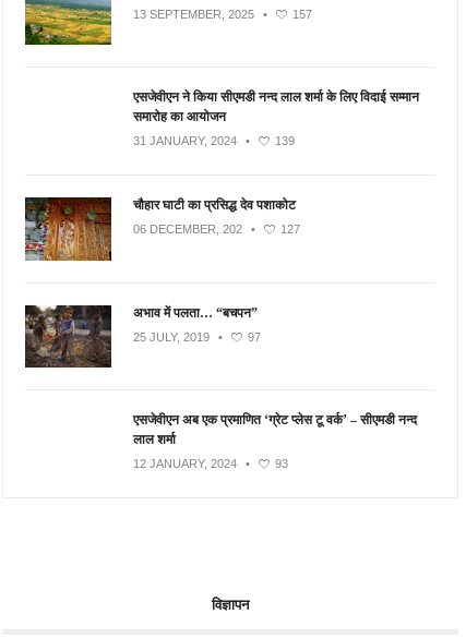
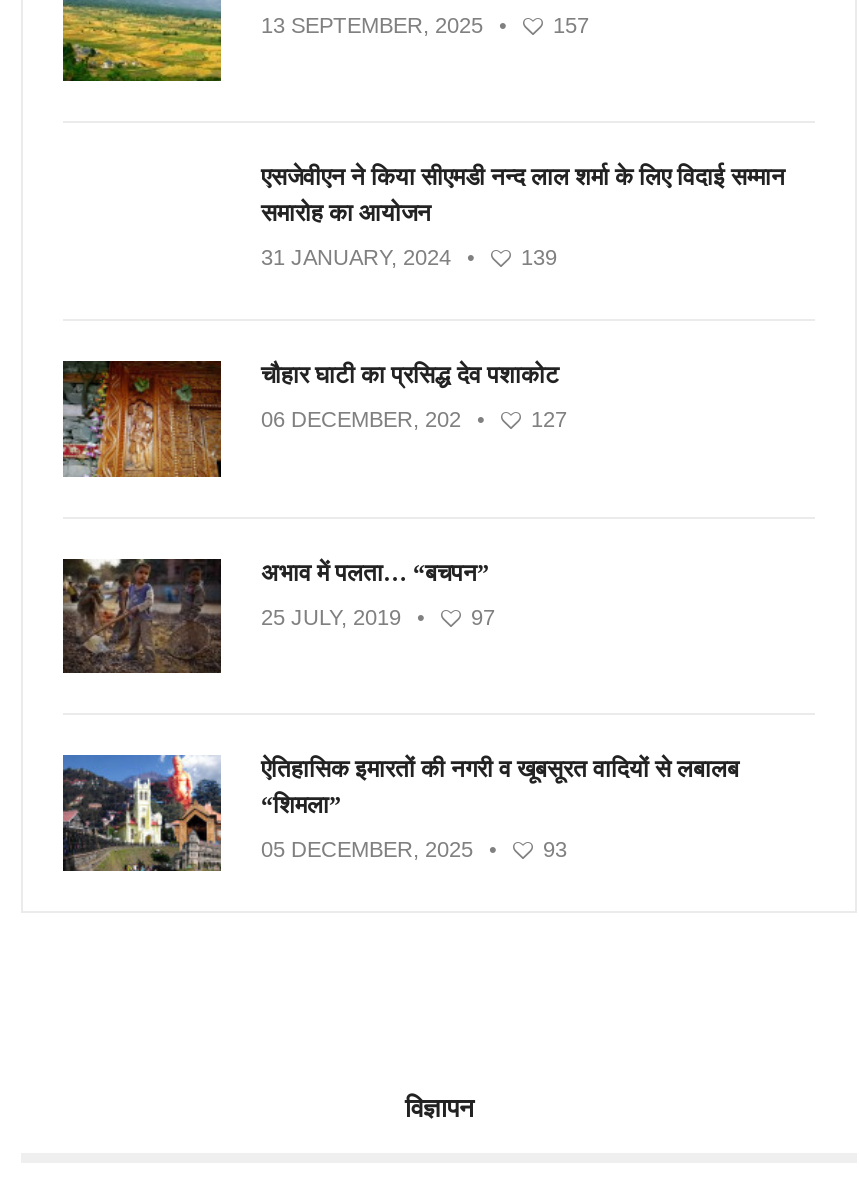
+ [image]

- एसजेवीएन अब एक प्रमाणित ‘ग्रेट प्लेस टू वर्क’ – सीएमडी नन्द
- लाल शर्मा
+ ऐतिहासिक इमारतों की नगरी व खूबसूरत वादियों से लबालब
+ “शिमला”

- 12 JANUARY, 2024
+ 05 DECEMBER, 2025
